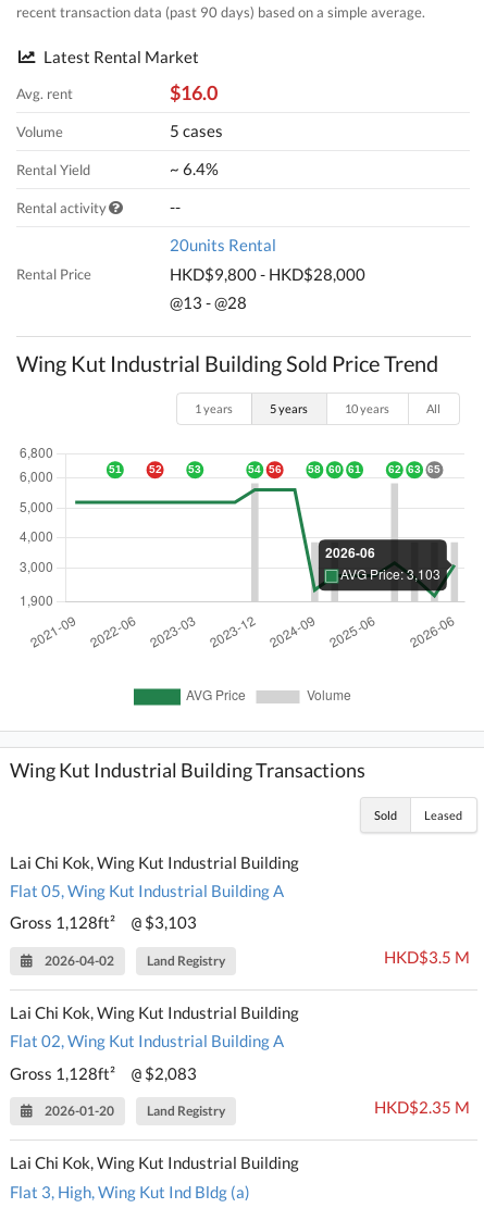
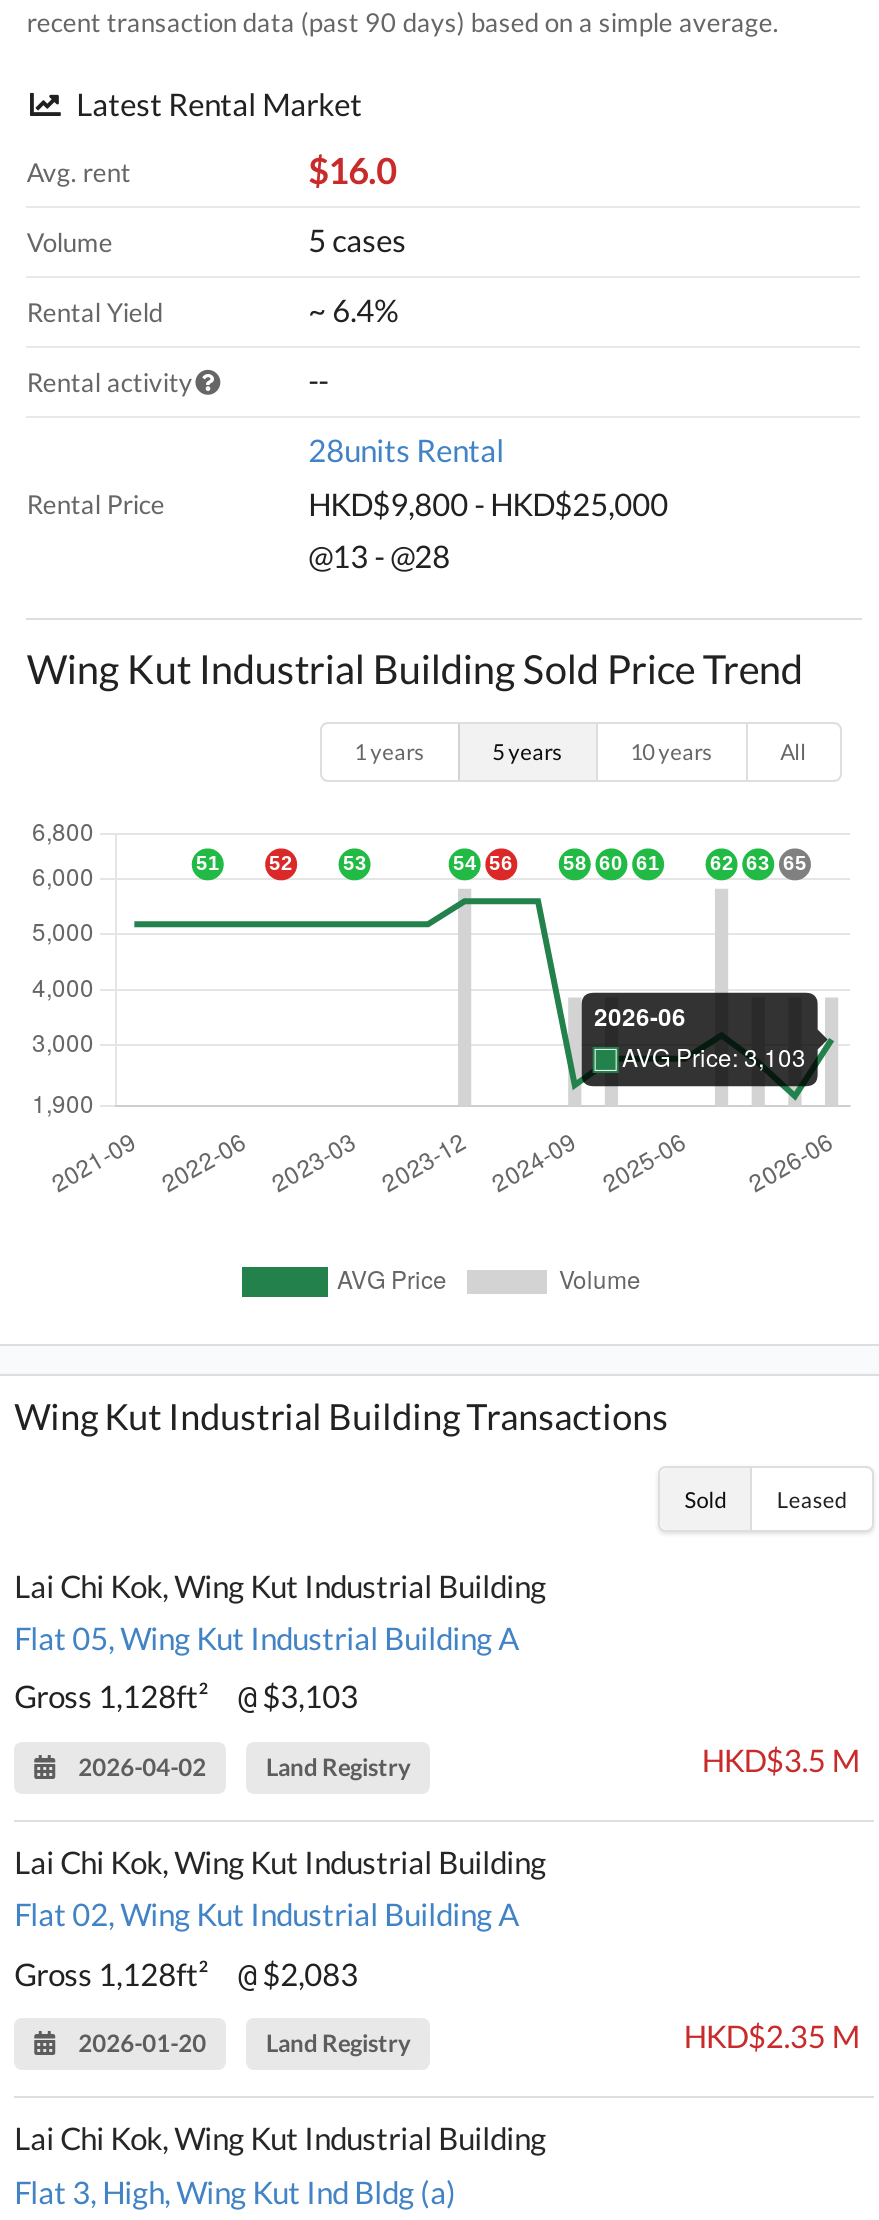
- 20units Rental
+ 28units Rental

- HKD$9,800 - HKD$28,000
+ HKD$9,800 - HKD$25,000
